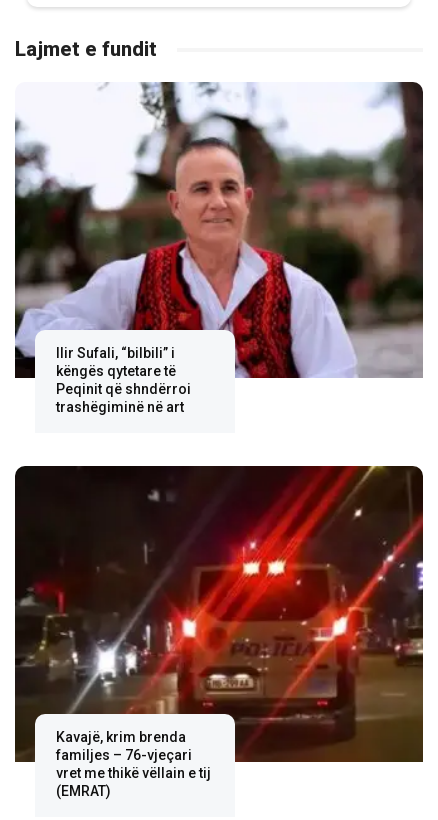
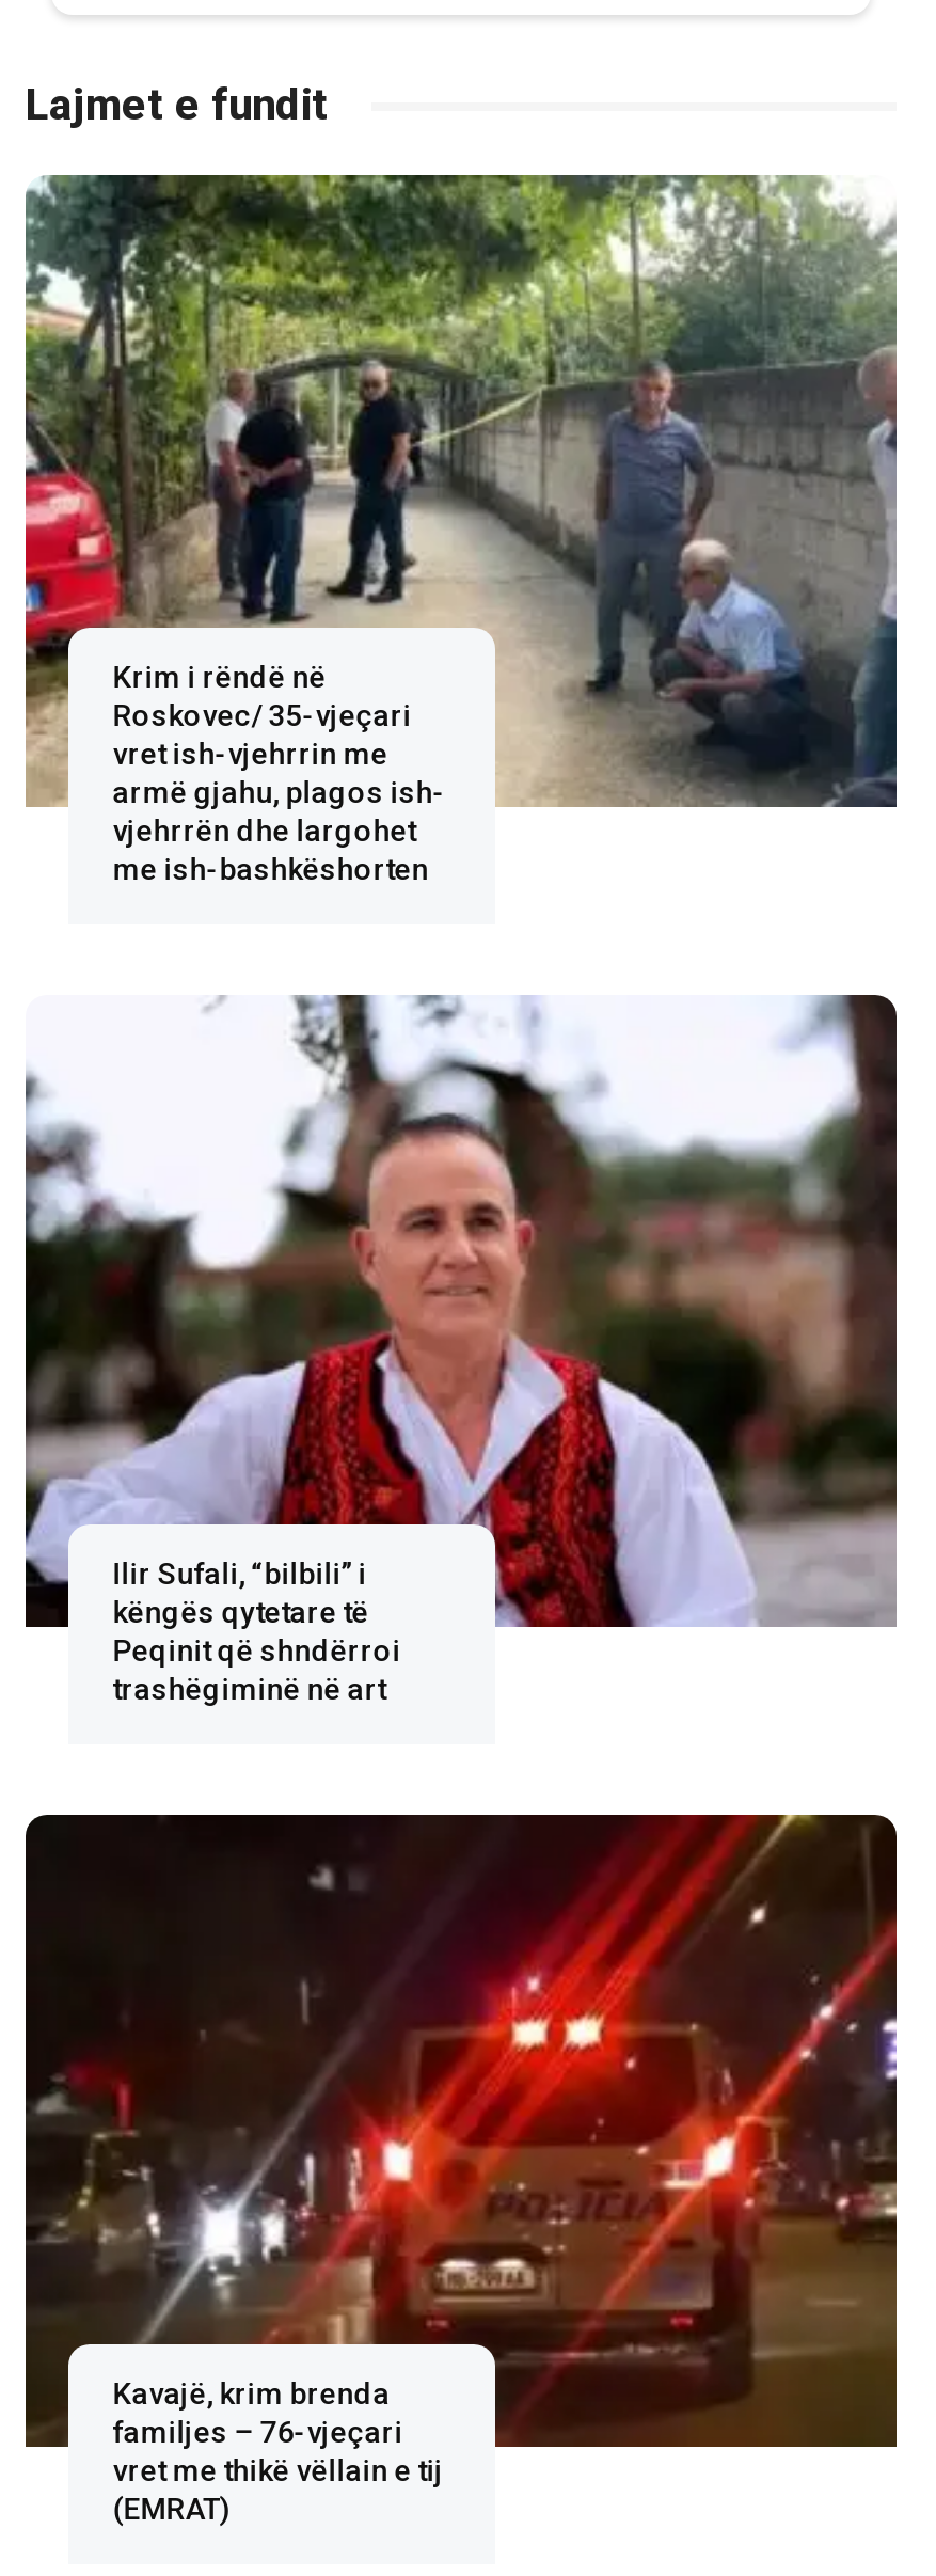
+ [image]
+ Krim i rëndë në
+ Roskovec/ 35-vjeçari
+ vret ish-vjehrrin me
+ armë gjahu, plagos ish-
+ vjehrrën dhe largohet
+ me ish-bashkëshorten
